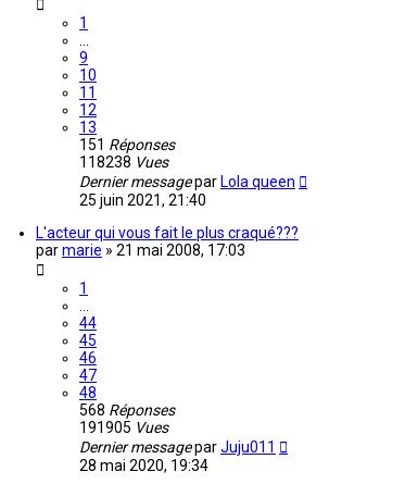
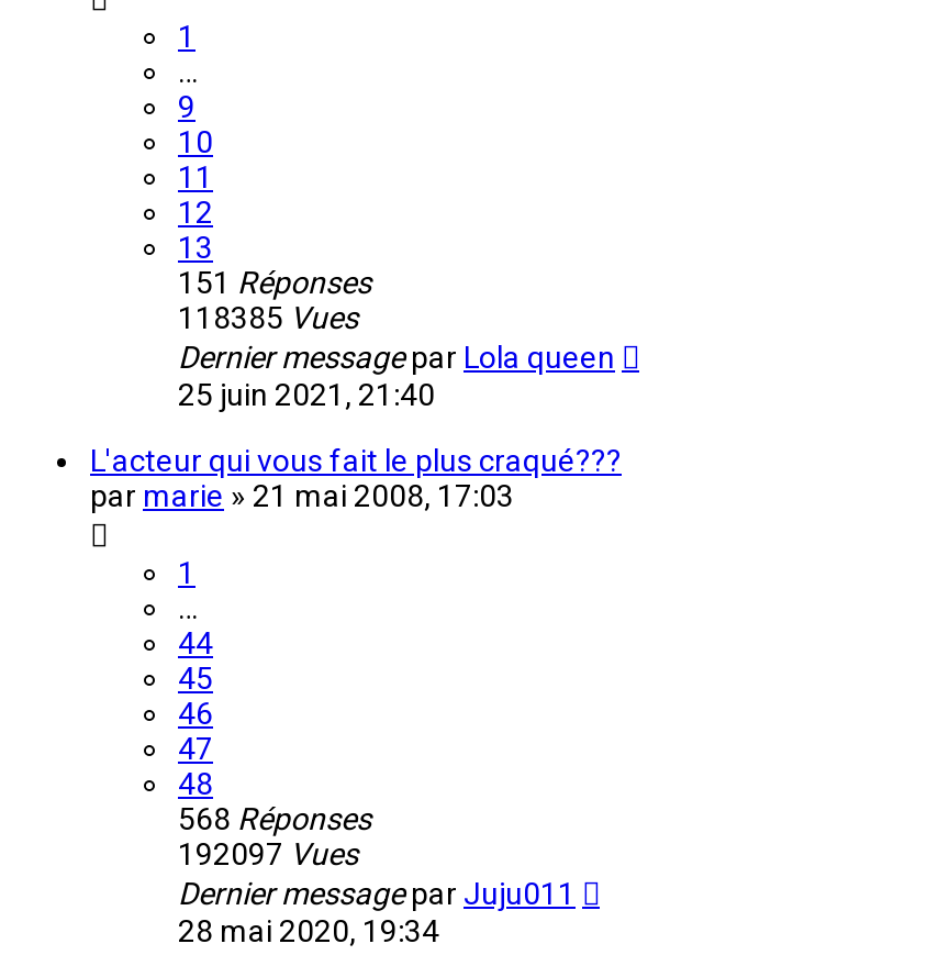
- 118238 Vues
+ 118385 Vues

- 191905 Vues
+ 192097 Vues
